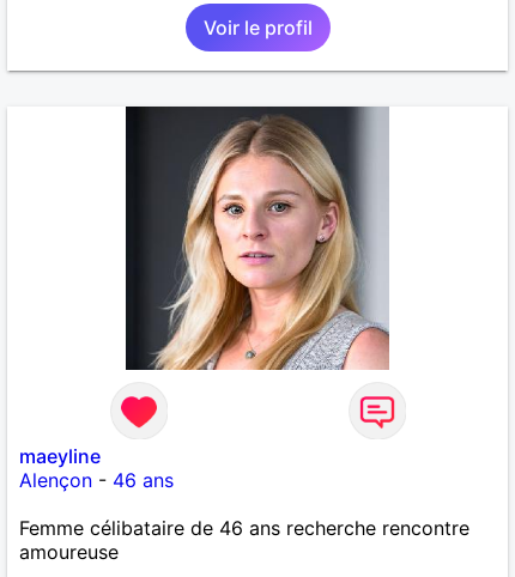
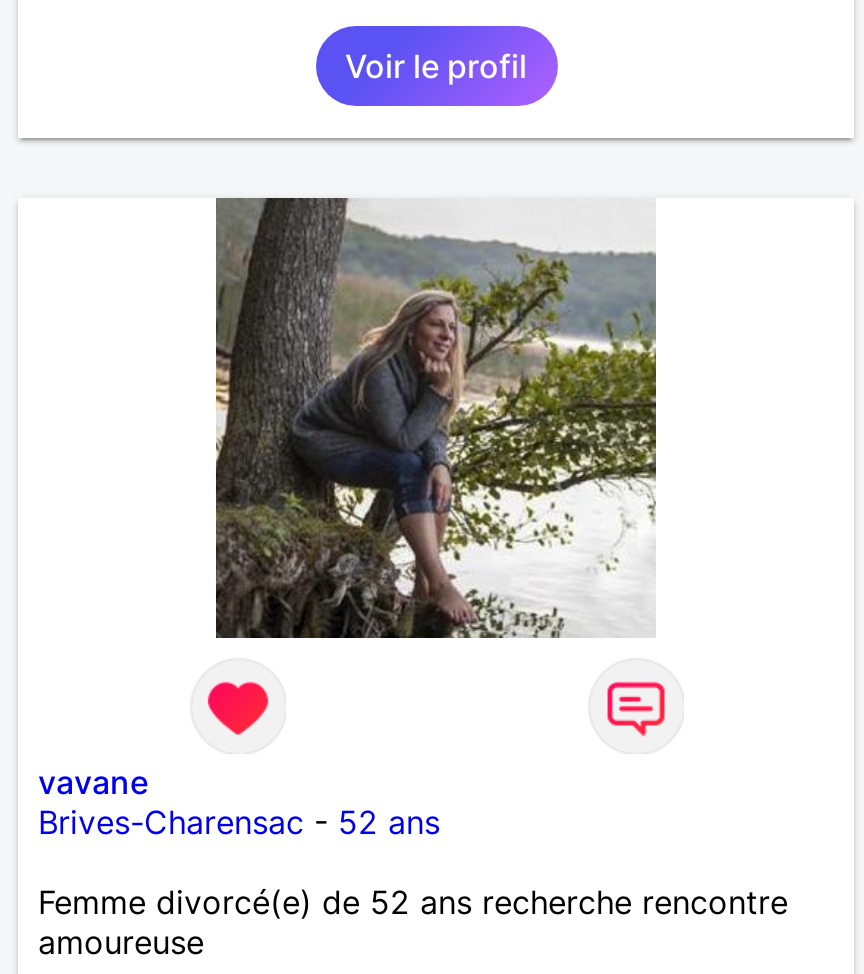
- [image]
+ [image]

- maeyline
- Alençon - 46 ans
+ vavane
+ Brives-Charensac - 52 ans

- Femme célibataire de 46 ans recherche rencontre
+ Femme divorcé(e) de 52 ans recherche rencontre
